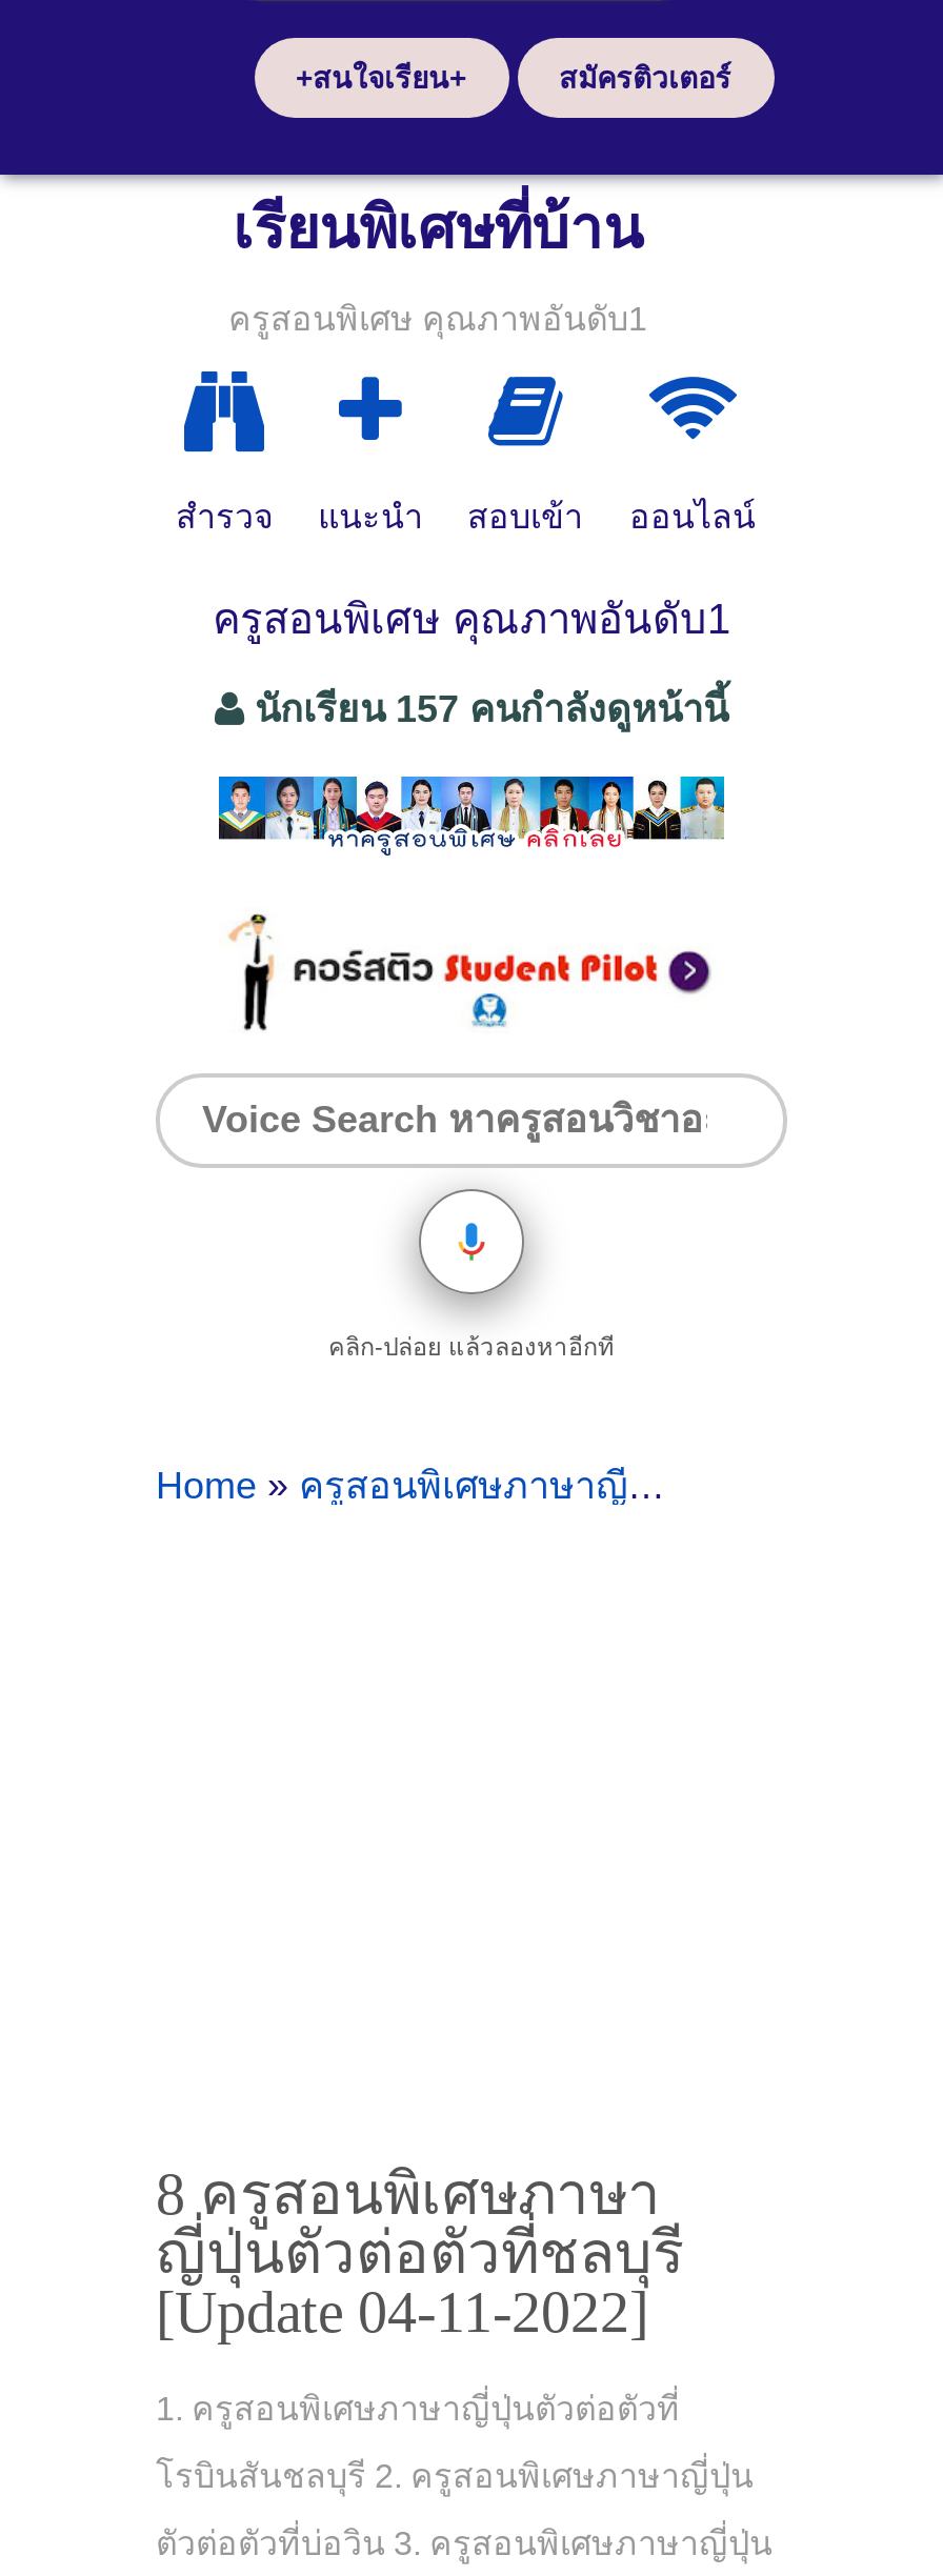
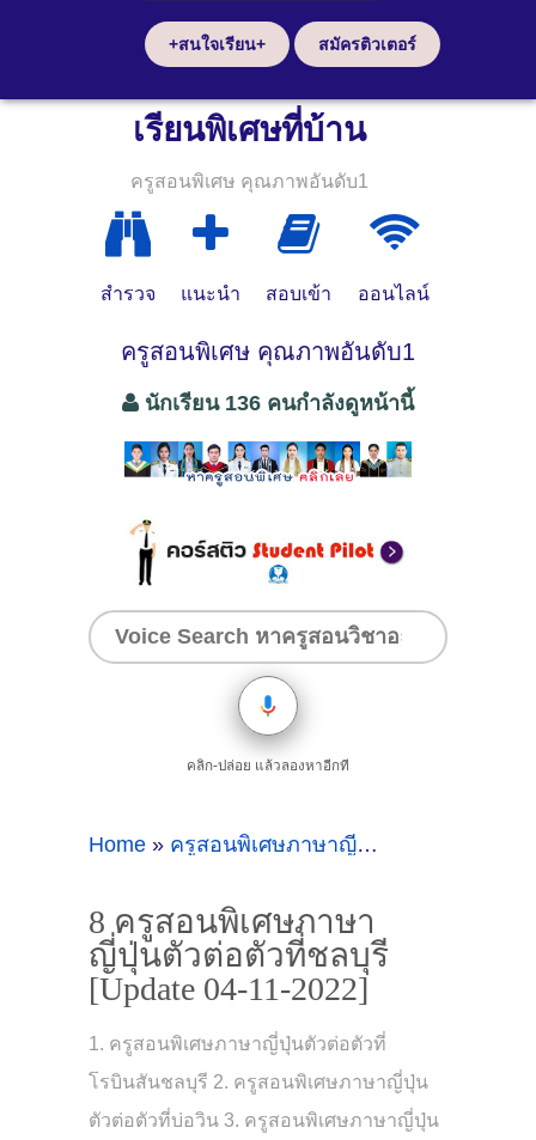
- นักเรียน 157 คนกำลังดูหน้านี้
+ นักเรียน 136 คนกำลังดูหน้านี้
